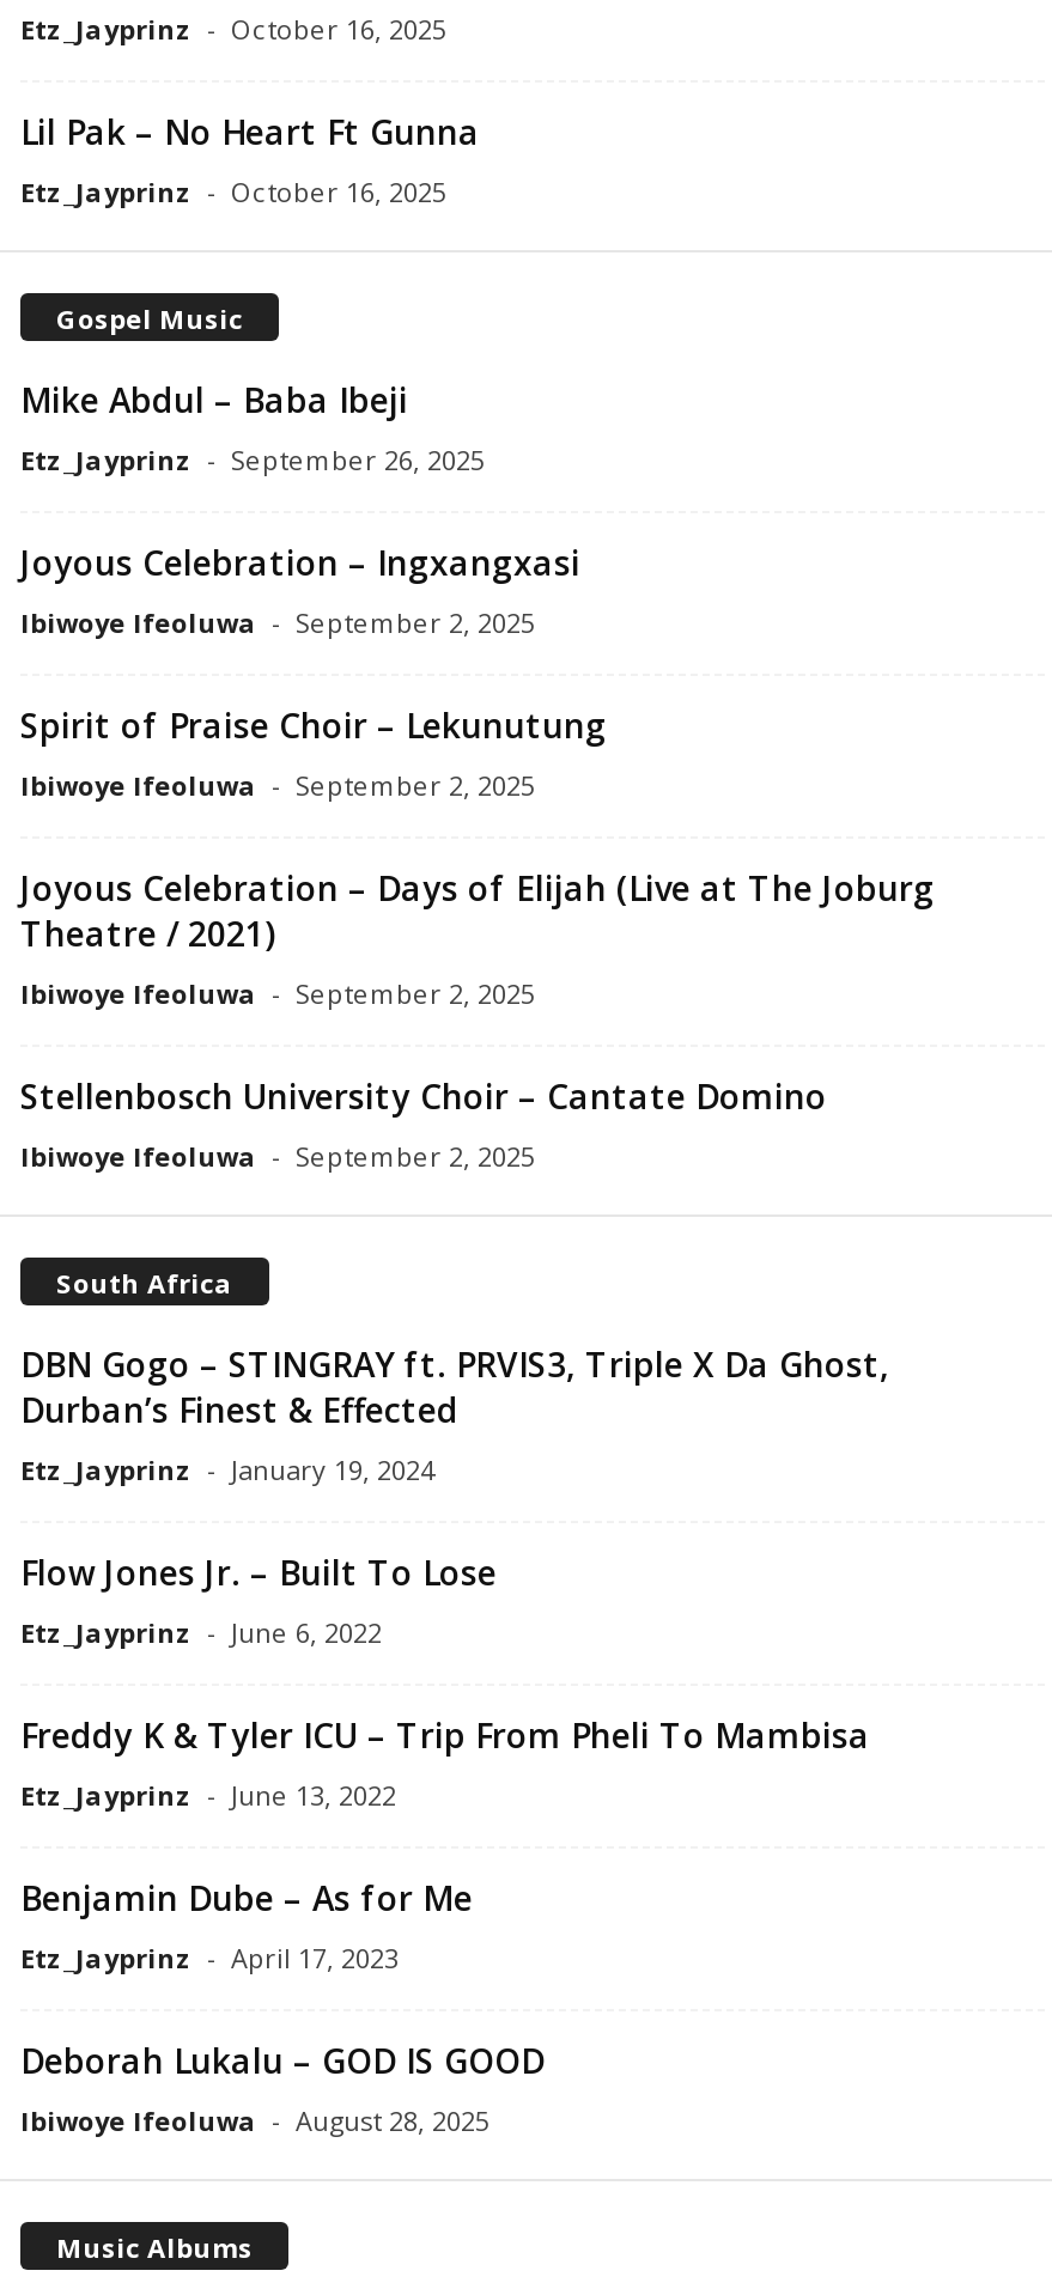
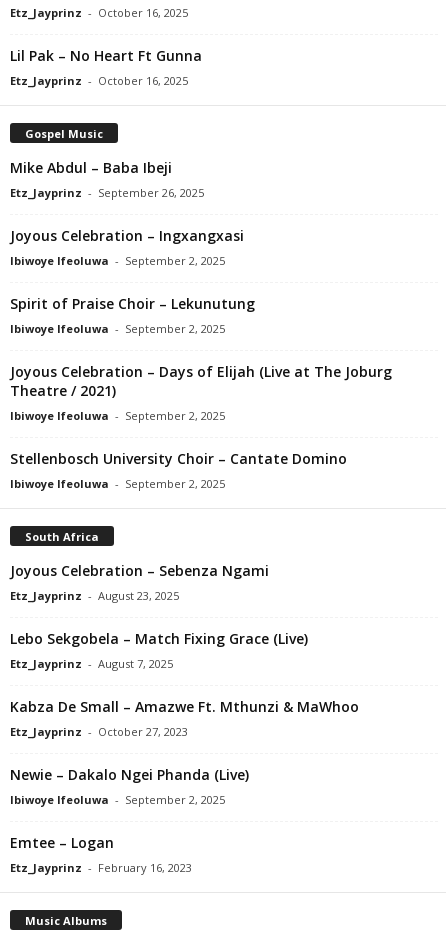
- DBN Gogo – STINGRAY ft. PRVIS3, Triple X Da Ghost,
- Durban’s Finest & Effected
- Etz_Jayprinz - January 19, 2024
+ Joyous Celebration – Sebenza Ngami
+ Etz_Jayprinz - August 23, 2025

- Flow Jones Jr. – Built To Lose
- Etz_Jayprinz - June 6, 2022
+ Lebo Sekgobela – Match Fixing Grace (Live)
+ Etz_Jayprinz - August 7, 2025

- Freddy K & Tyler ICU – Trip From Pheli To Mambisa
- Etz_Jayprinz - June 13, 2022
+ Kabza De Small – Amazwe Ft. Mthunzi & MaWhoo
+ Etz_Jayprinz - October 27, 2023

- Benjamin Dube – As for Me
- Etz_Jayprinz - April 17, 2023
+ Newie – Dakalo Ngei Phanda (Live)
+ Ibiwoye Ifeoluwa - September 2, 2025

- Deborah Lukalu – GOD IS GOOD
- Ibiwoye Ifeoluwa - August 28, 2025
+ Emtee – Logan
+ Etz_Jayprinz - February 16, 2023
